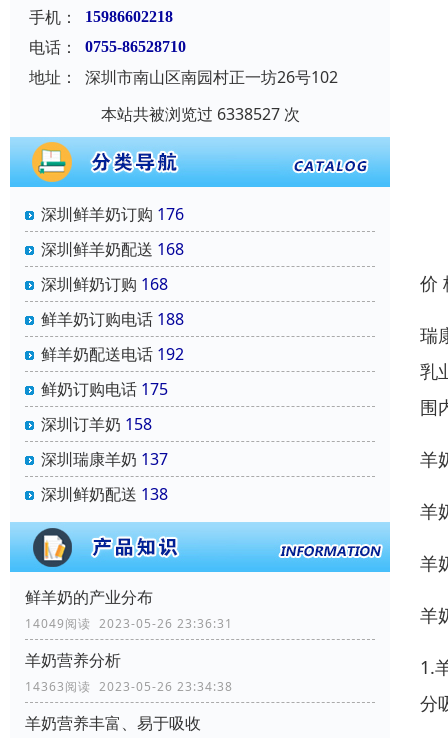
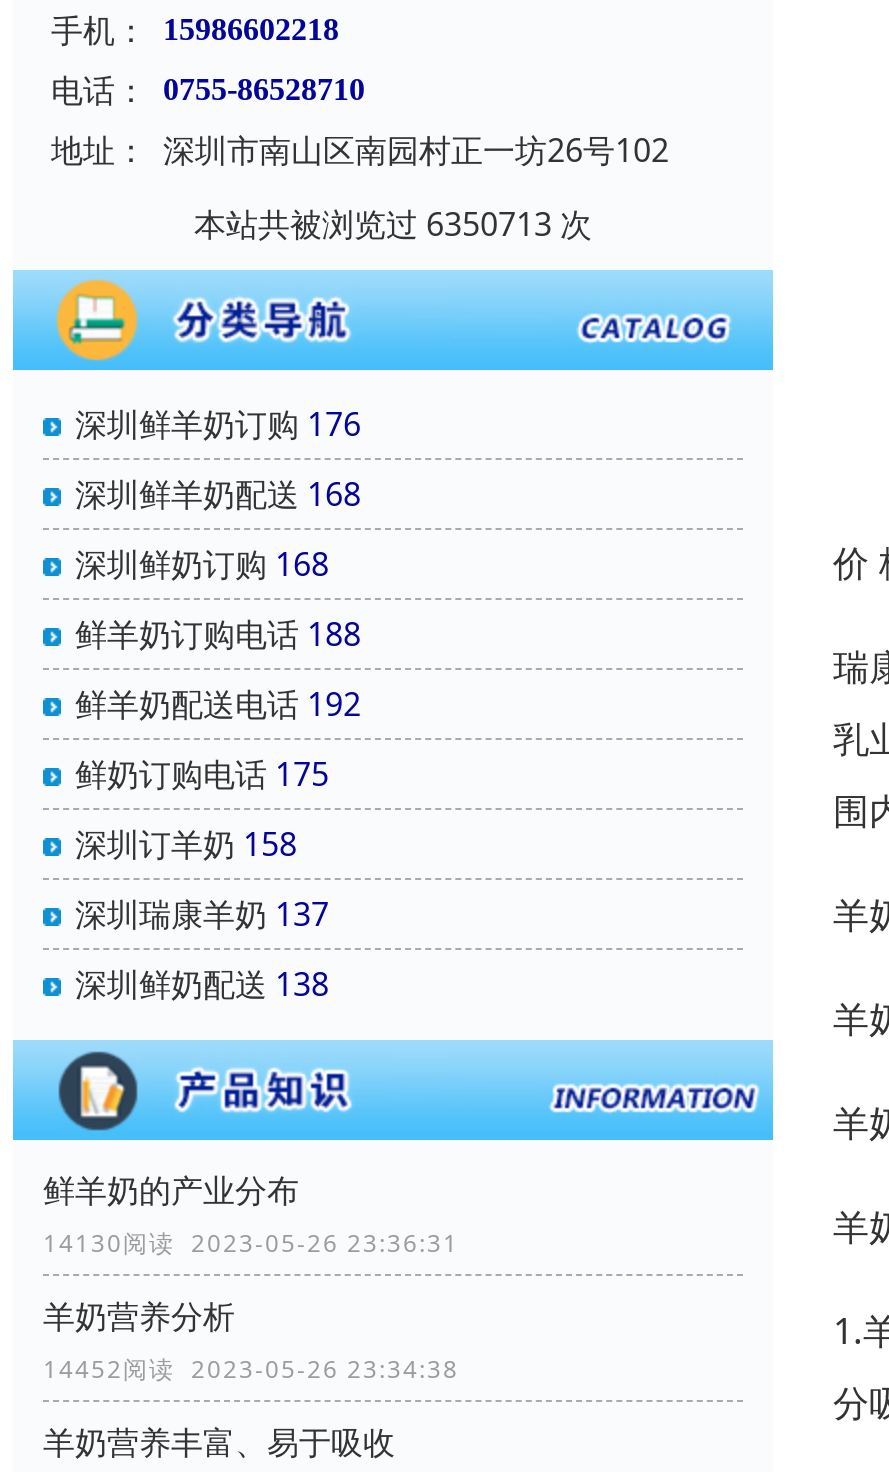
- 本站共被浏览过 6338527 次
+ 本站共被浏览过 6350713 次

- 14049阅读 2023-05-26 23:36:31
+ 14130阅读 2023-05-26 23:36:31

- 14363阅读 2023-05-26 23:34:38
+ 14452阅读 2023-05-26 23:34:38
